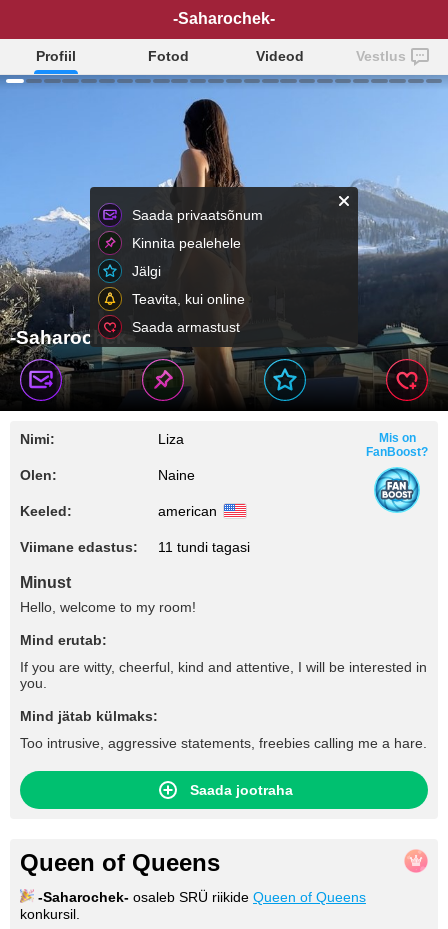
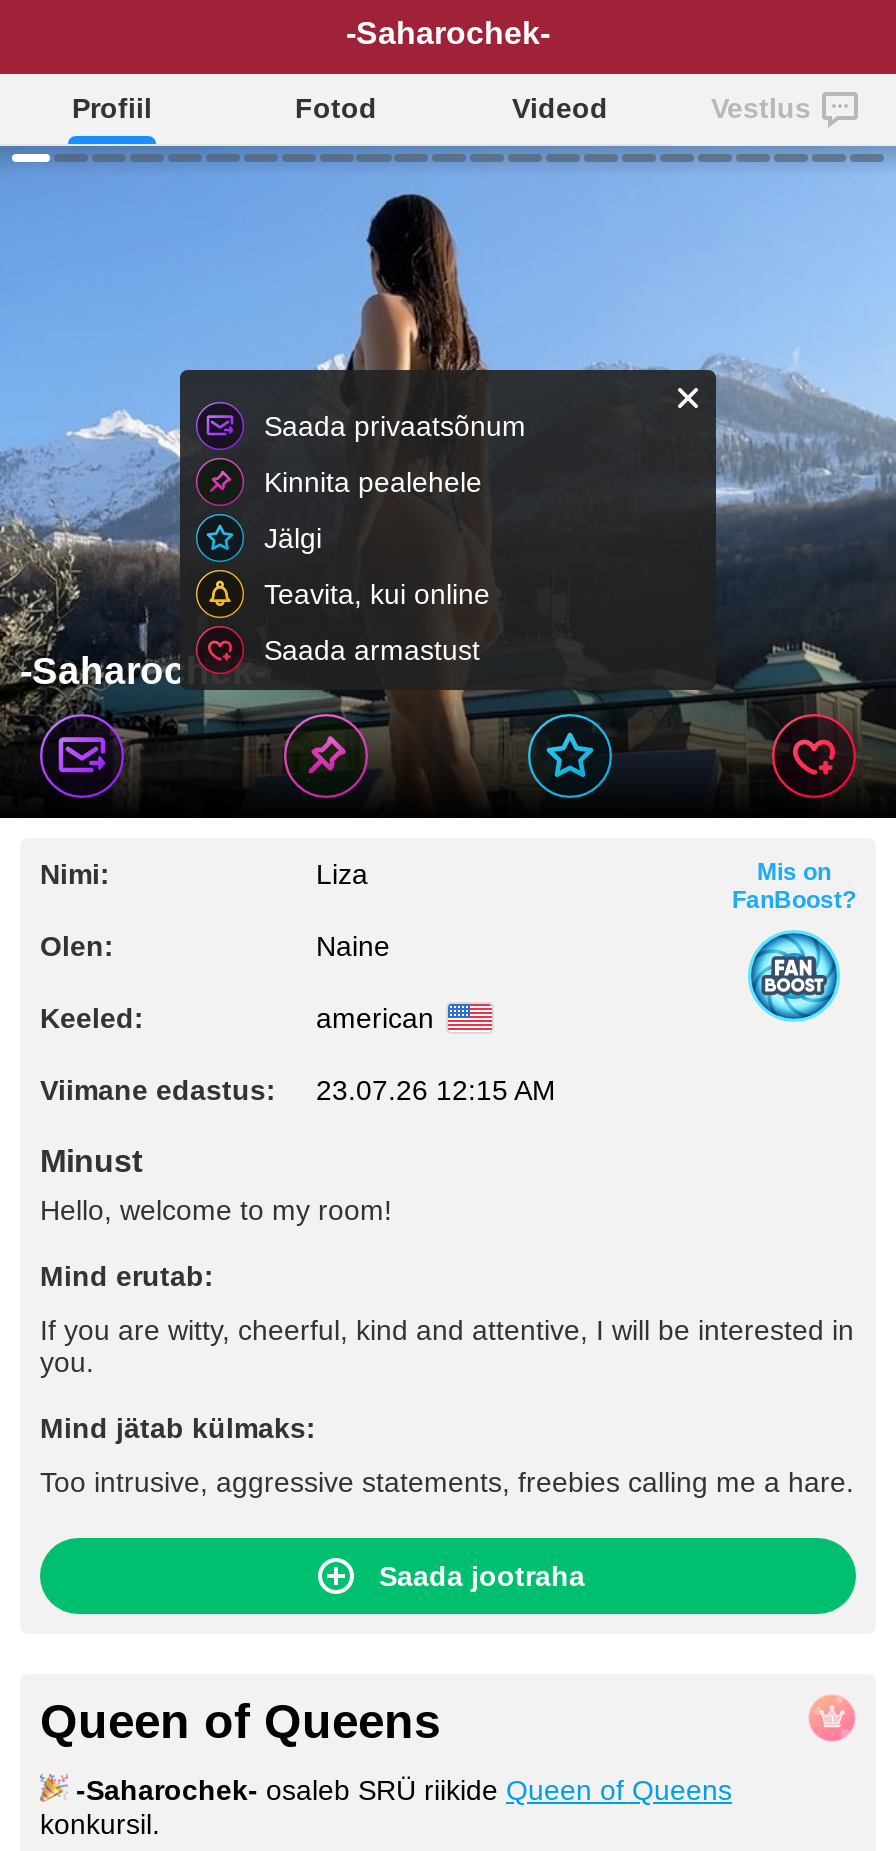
- Viimane edastus: 11 tundi tagasi
+ Viimane edastus: 23.07.26 12:15 AM
